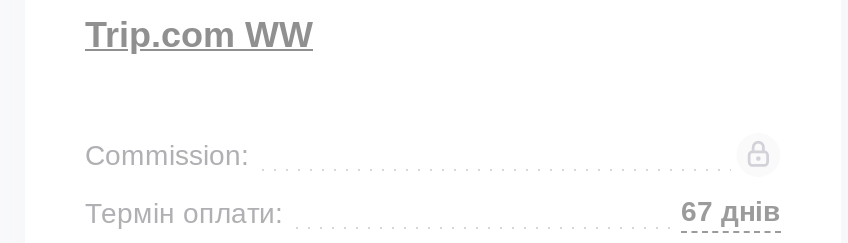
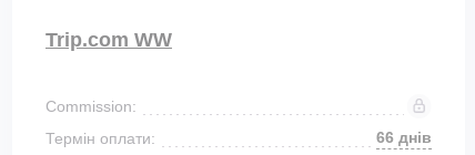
- 67 днів
+ 66 днів
